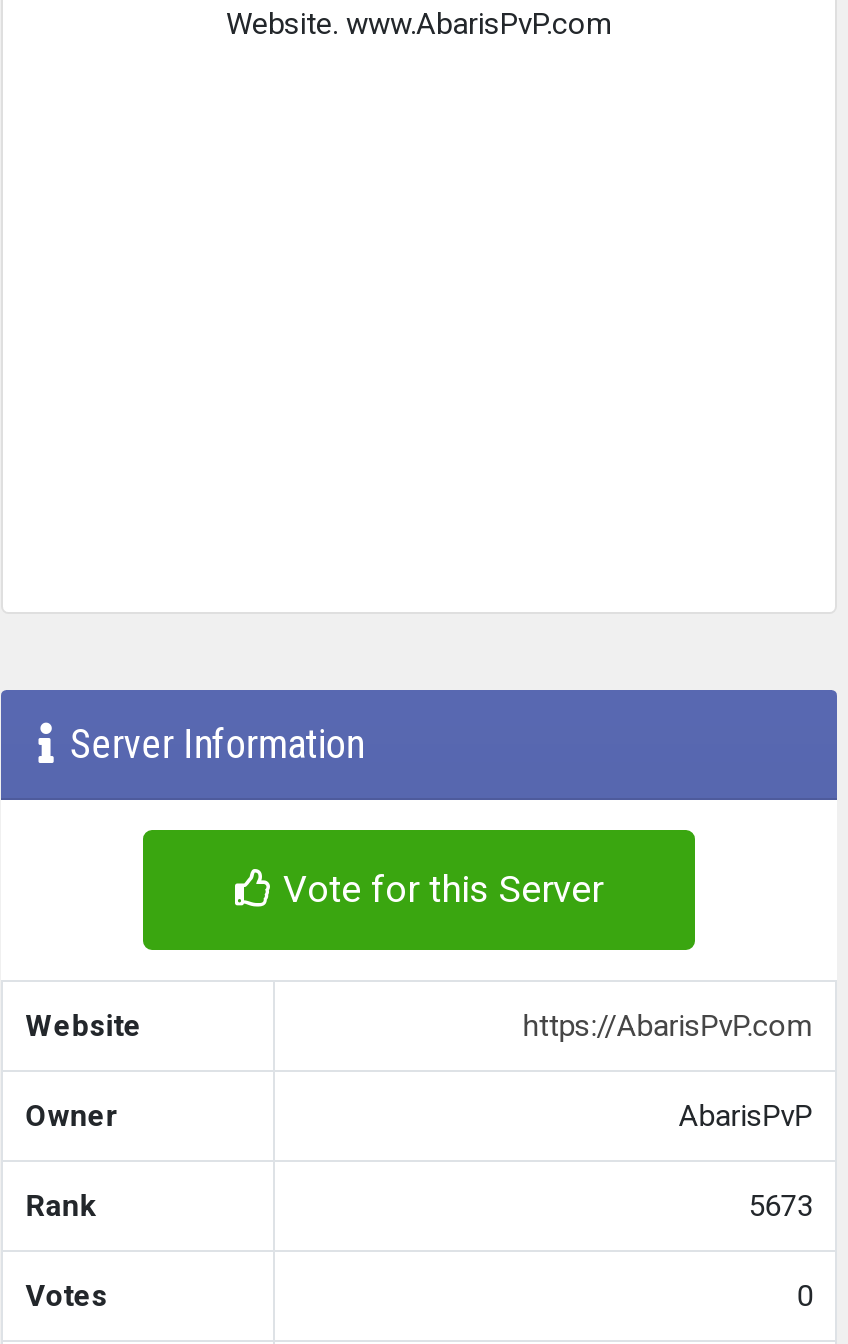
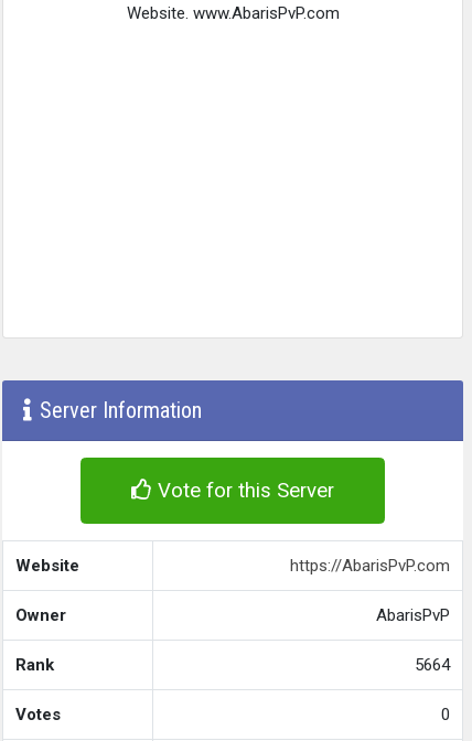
- 5673
+ 5664
